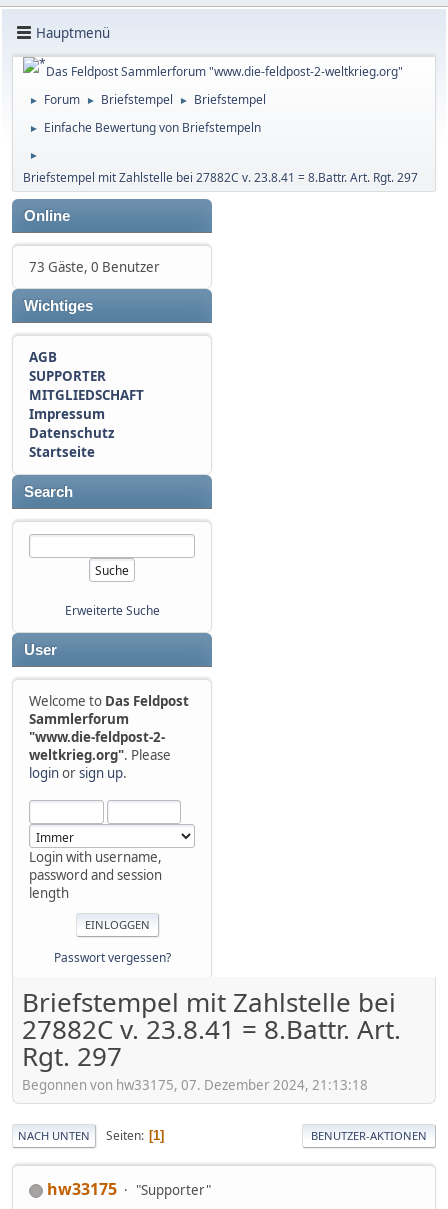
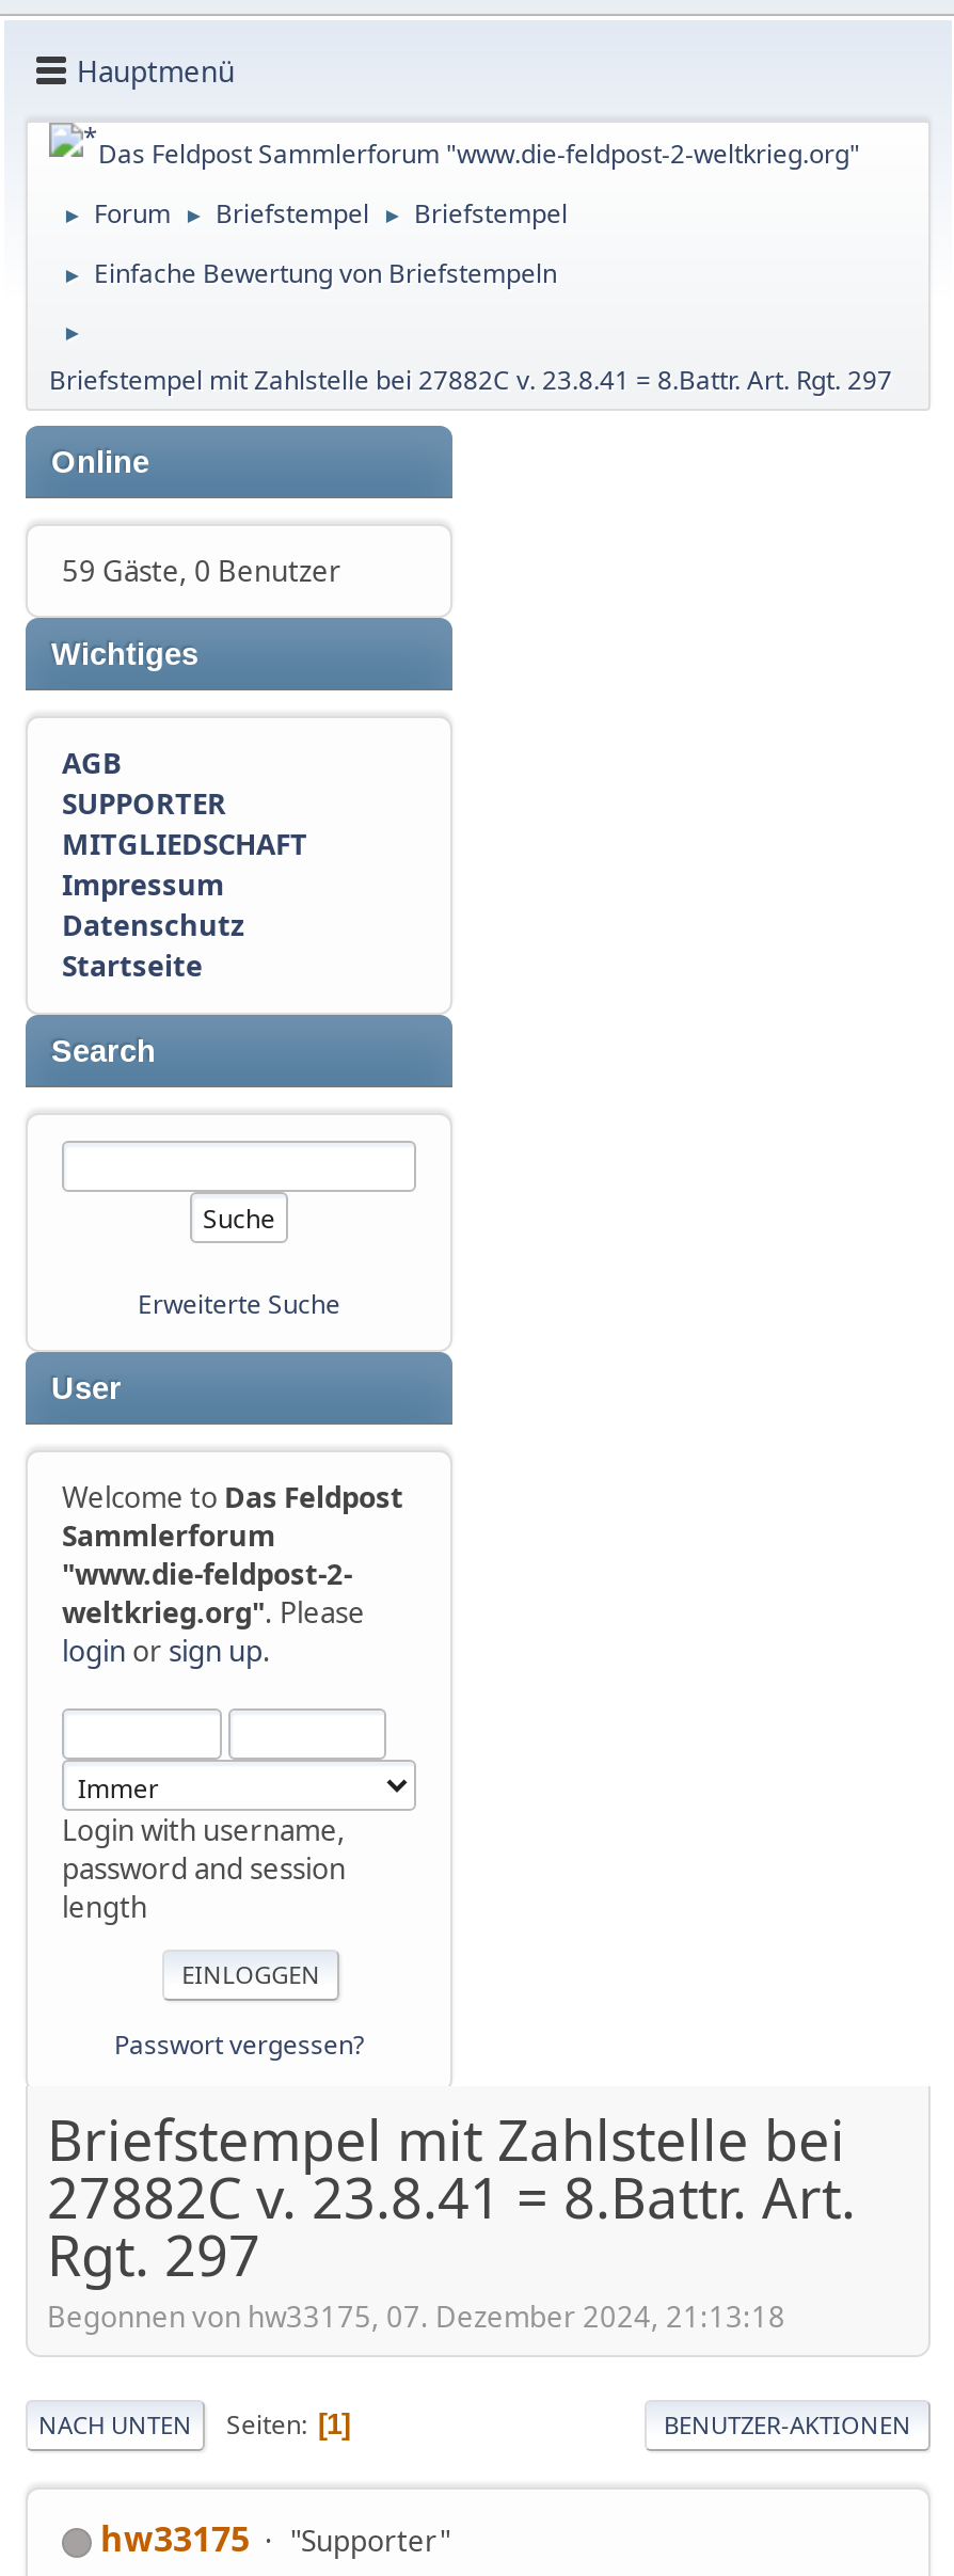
- 73 Gäste, 0 Benutzer
+ 59 Gäste, 0 Benutzer
